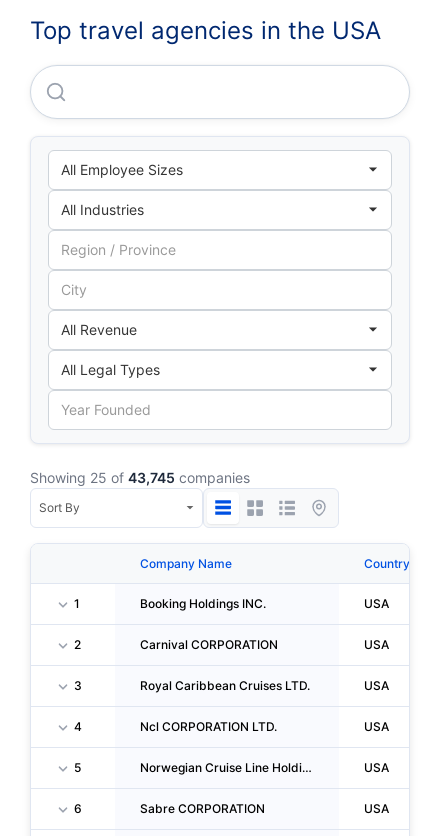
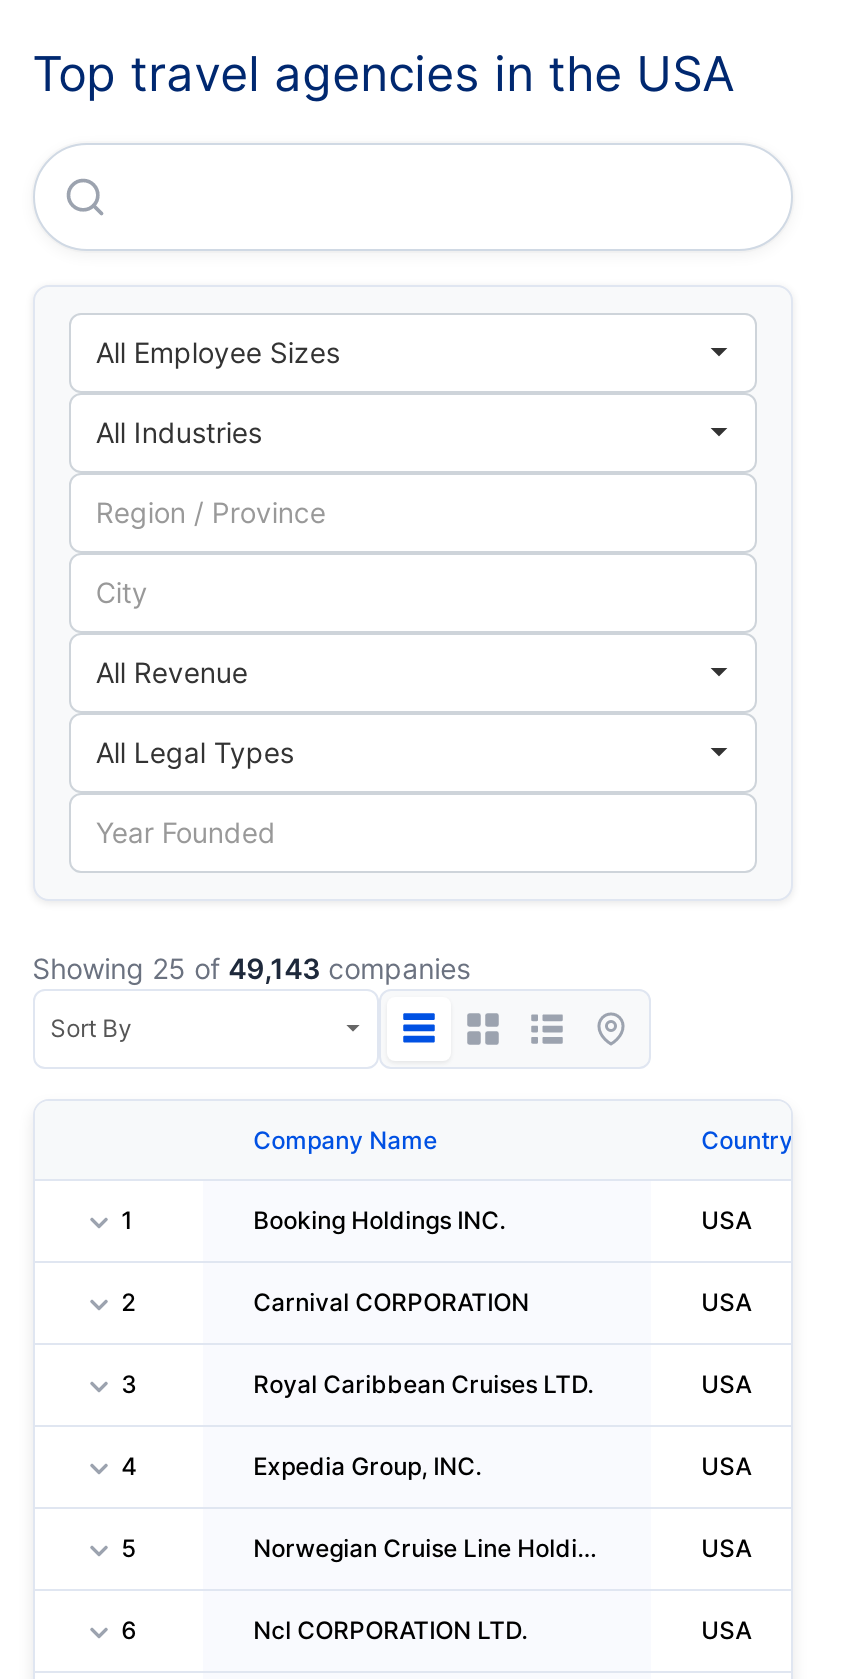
- Showing 25 of 43,745 companies
+ Showing 25 of 49,143 companies

moved down: Ncl CORPORATION LTD.

+ Expedia Group, INC.

- Sabre CORPORATION
